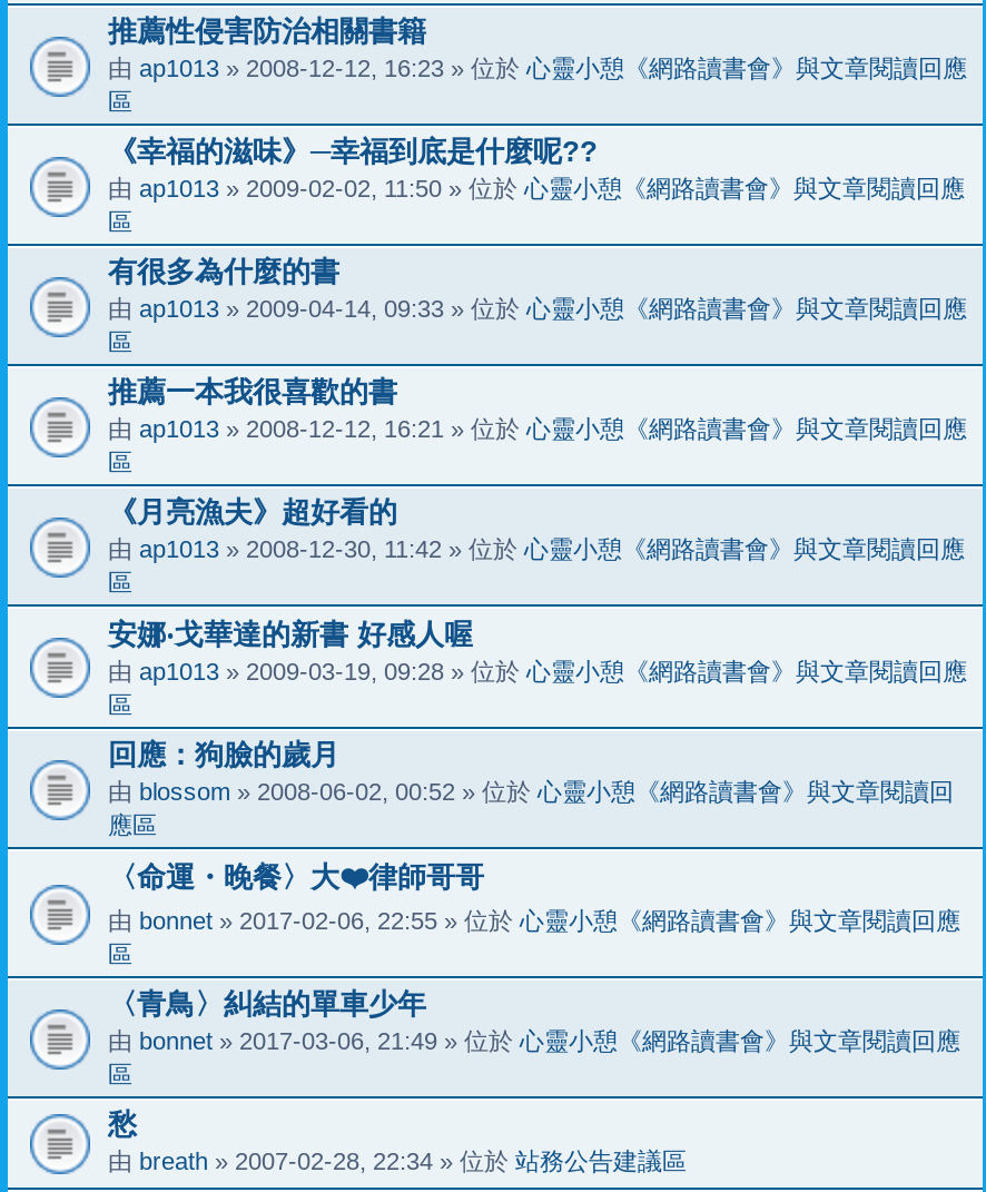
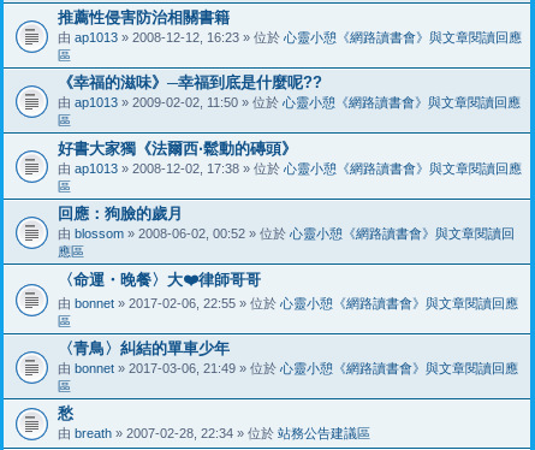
- 有很多為什麼的書
- 由ap1013» 2009-04-14, 09:33 » 位於心靈小憩《網路讀書會》與文章閱讀回應
- 區
- 推薦一本我很喜歡的書
- 由ap1013» 2008-12-12, 16:21 » 位於心靈小憩《網路讀書會》與文章閱讀回應
- 區
- 《月亮漁夫》超好看的
- 由ap1013» 2008-12-30, 11:42 » 位於心靈小憩《網路讀書會》與文章閱讀回應
- 區
- 安娜‧戈華達的新書 好感人喔
- 由ap1013» 2009-03-19, 09:28 » 位於心靈小憩《網路讀書會》與文章閱讀回應
+ 好書大家獨《法爾西‧鬆動的磚頭》
+ 由ap1013» 2008-12-02, 17:38 » 位於心靈小憩《網路讀書會》與文章閱讀回應
